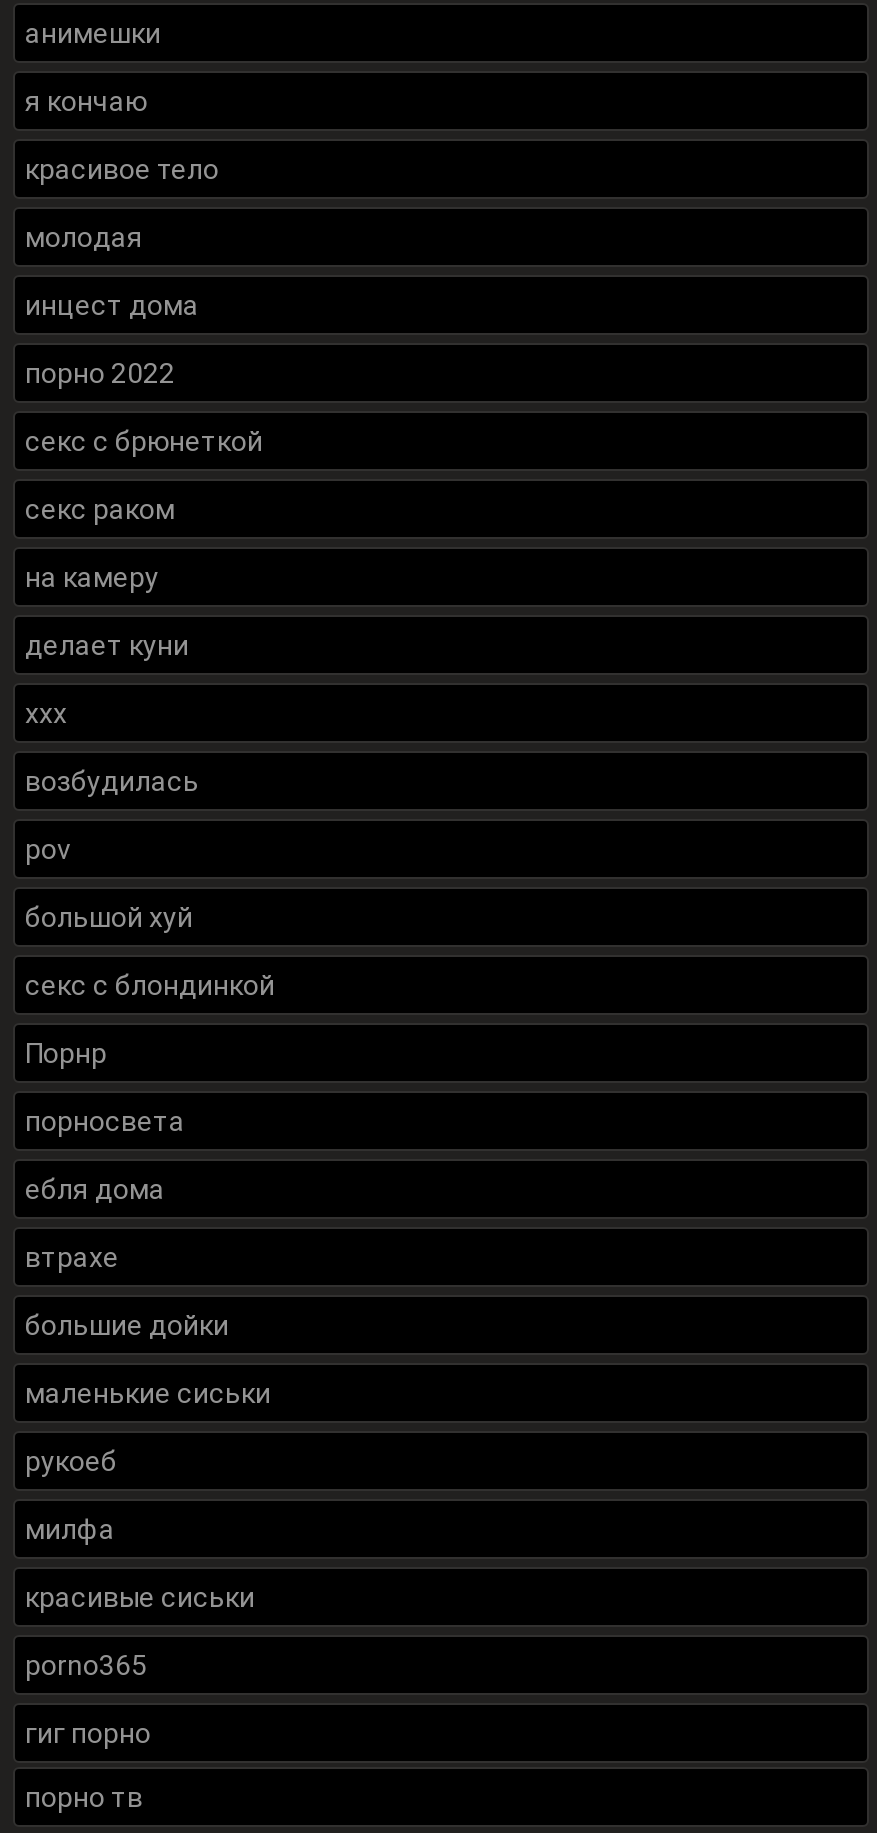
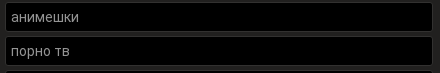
- я кончаю
- красивое тело
- молодая
- инцест дома
- порно 2022
- секс с брюнеткой
- секс раком
- на камеру
- делает куни
- xxx
- возбудилась
- pov
- большой хуй
- секс с блондинкой
- Порнр
- порносвета
- ебля дома
- втрахе
- большие дойки
- маленькие сиськи
- рукоеб
- милфа
- красивые сиськи
- porno365
- гиг порно
